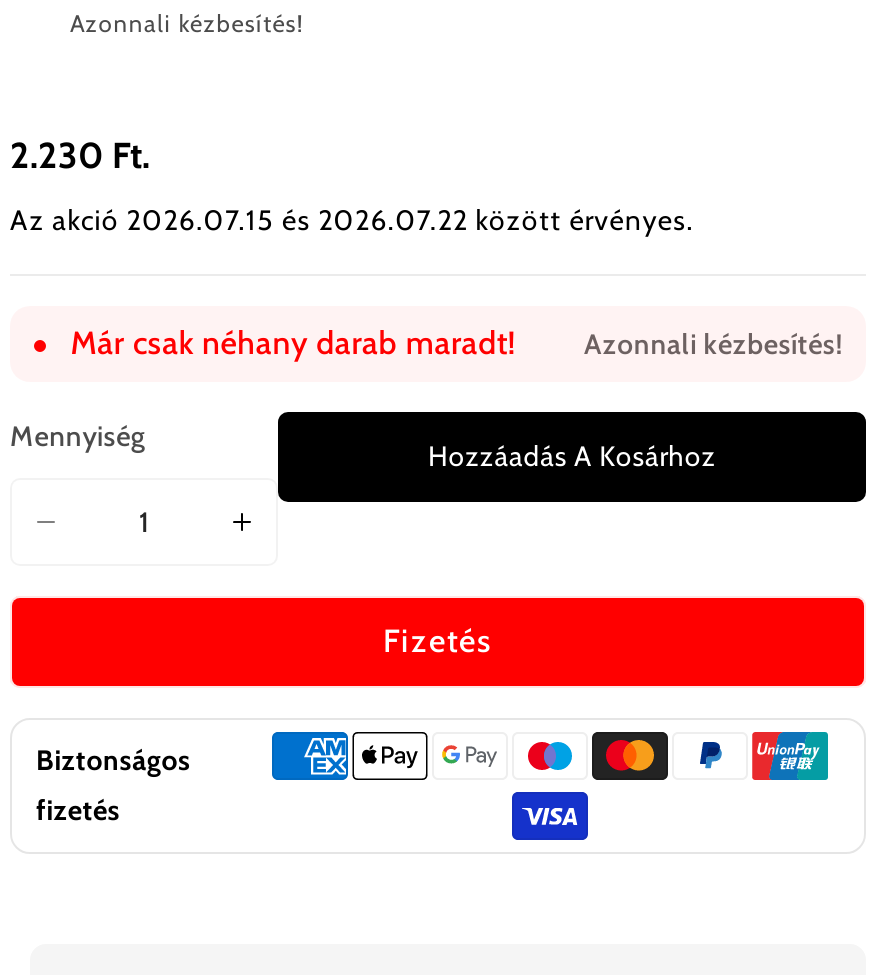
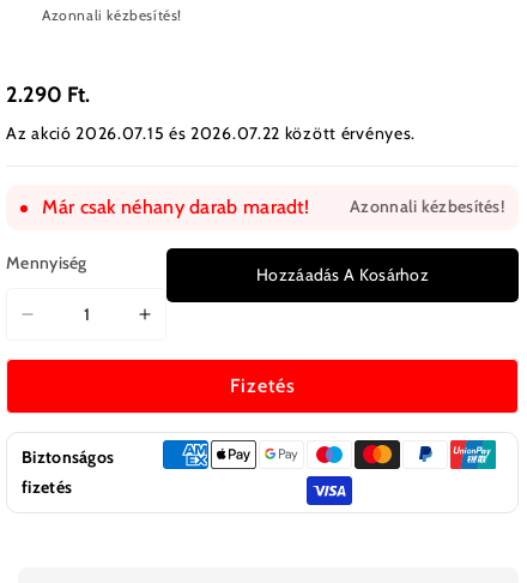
- 2.230 Ft.
+ 2.290 Ft.
